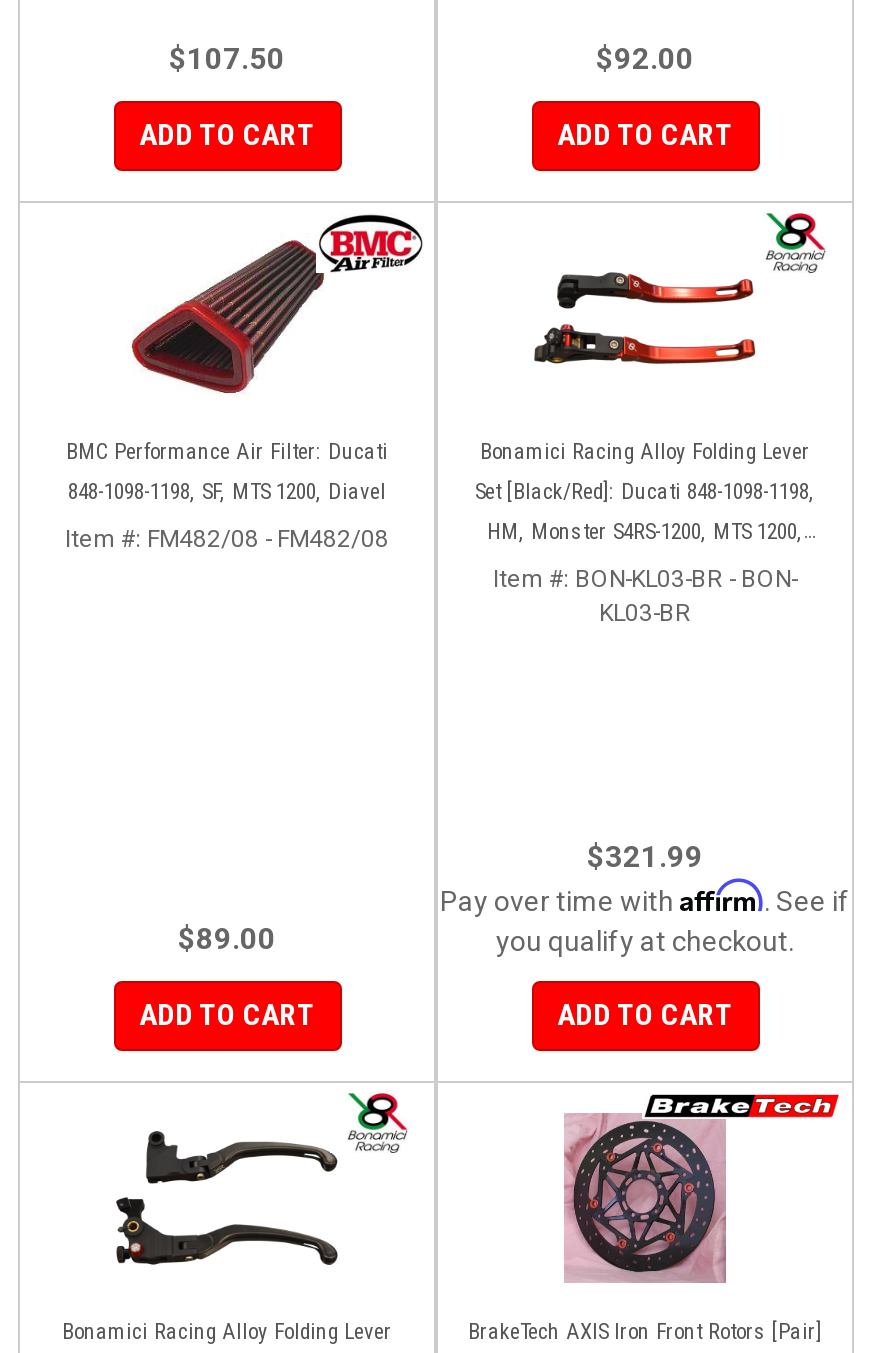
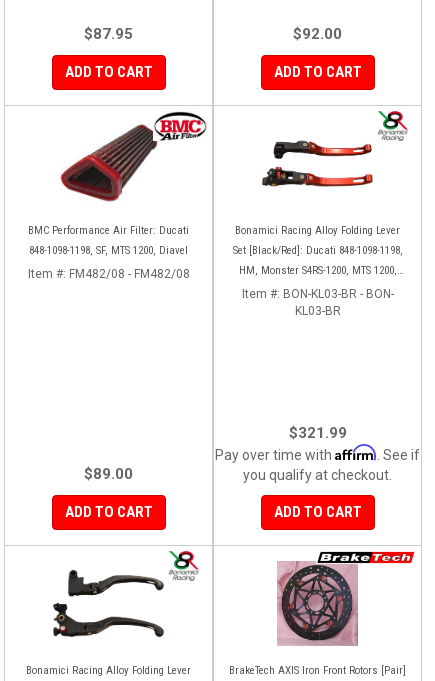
- $107.50
+ $87.95
